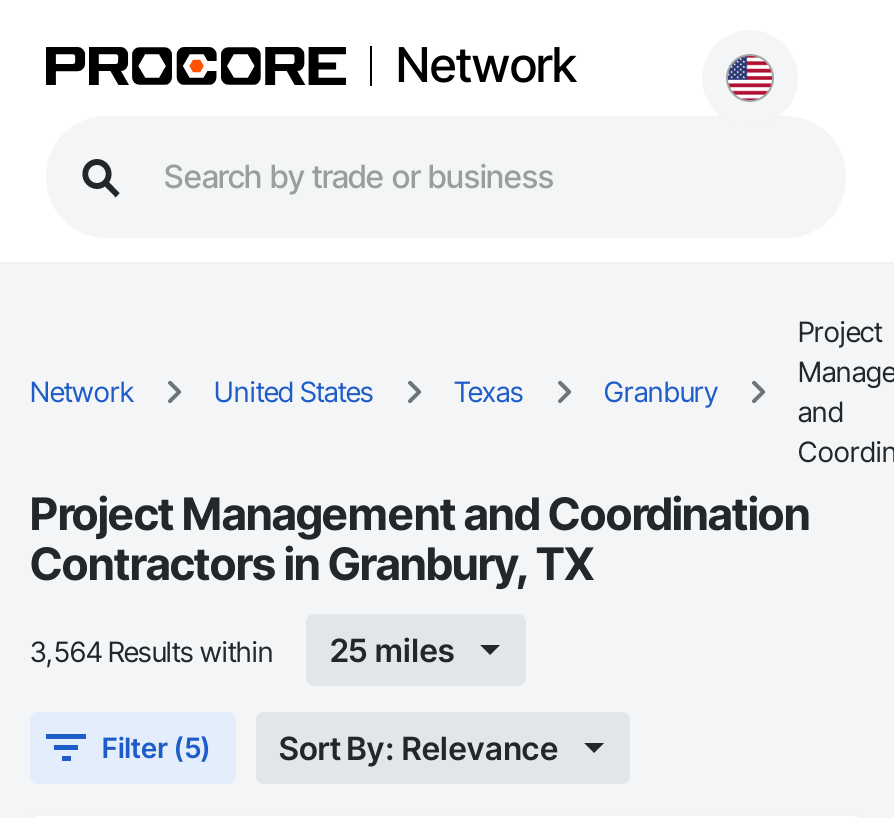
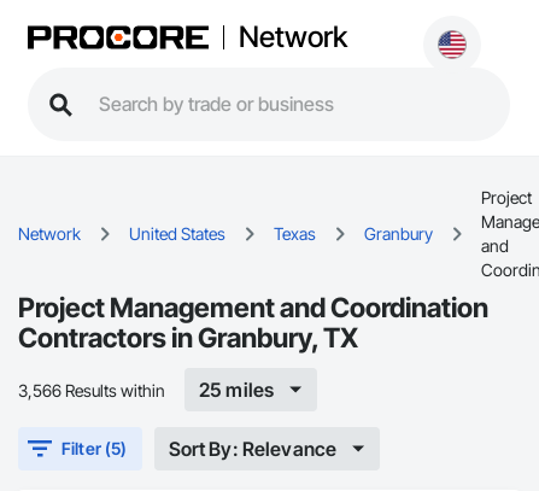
- 3,564 Results within
+ 3,566 Results within
